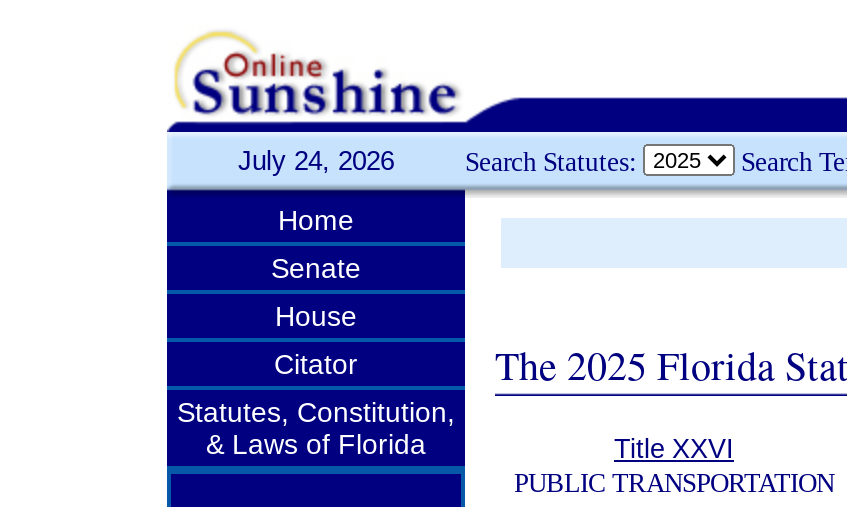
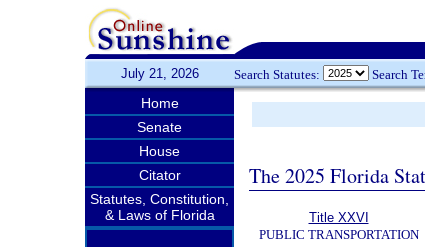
- July 24, 2026
+ July 21, 2026
